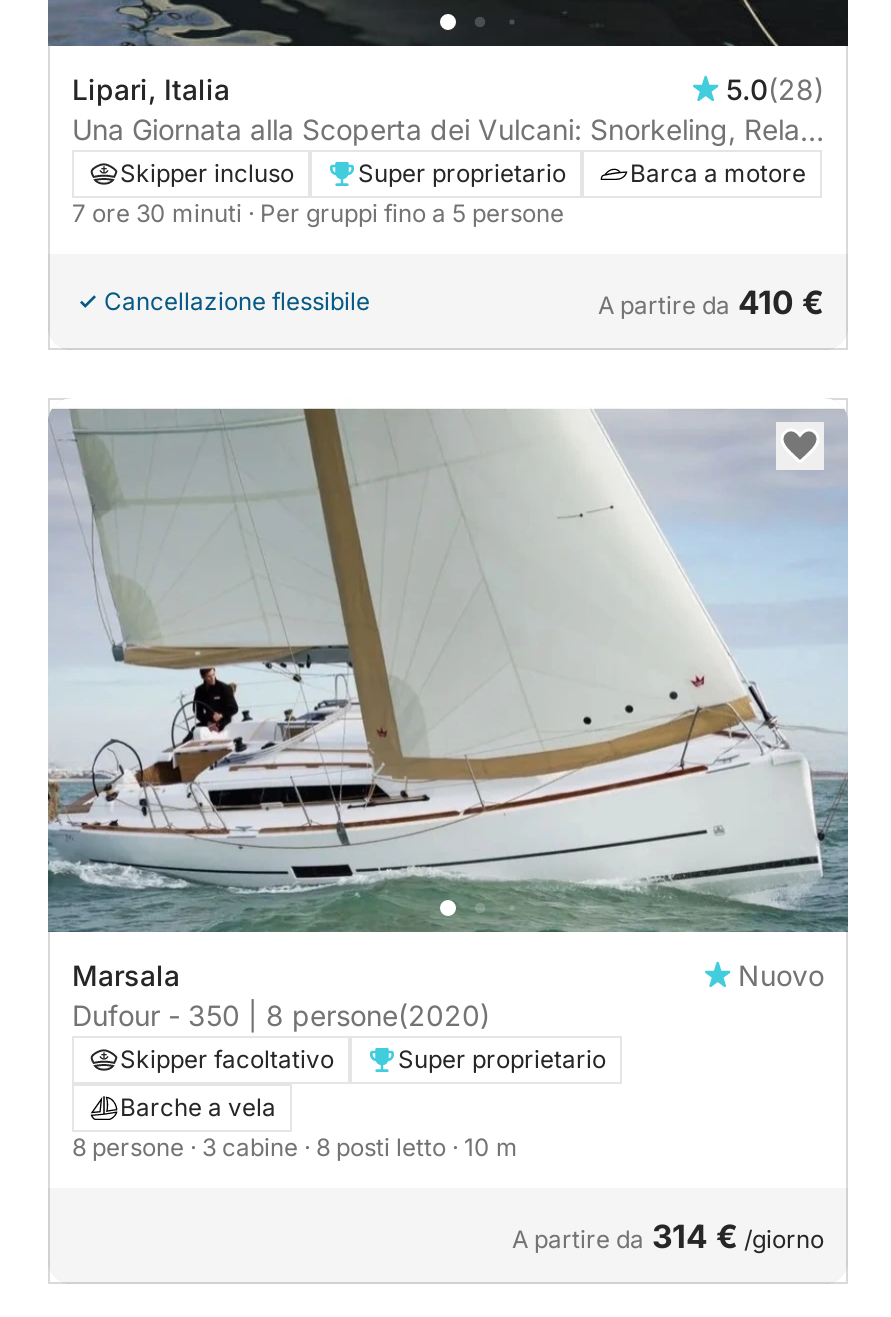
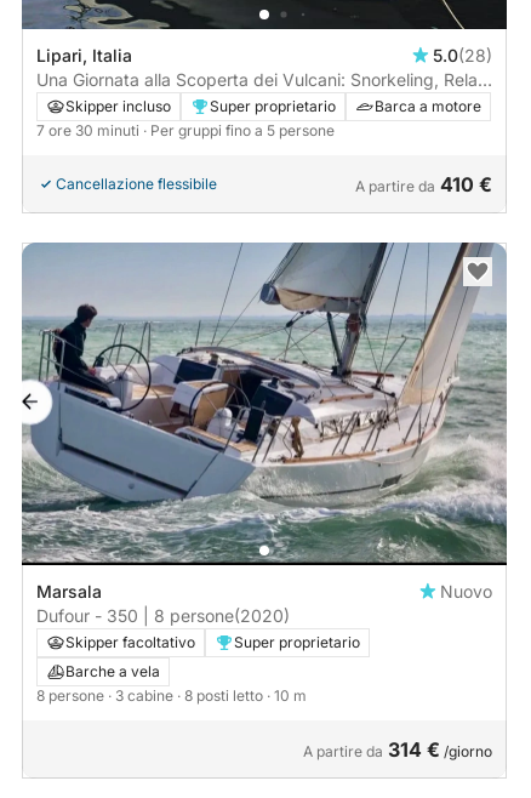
- [image]
+ [image]
